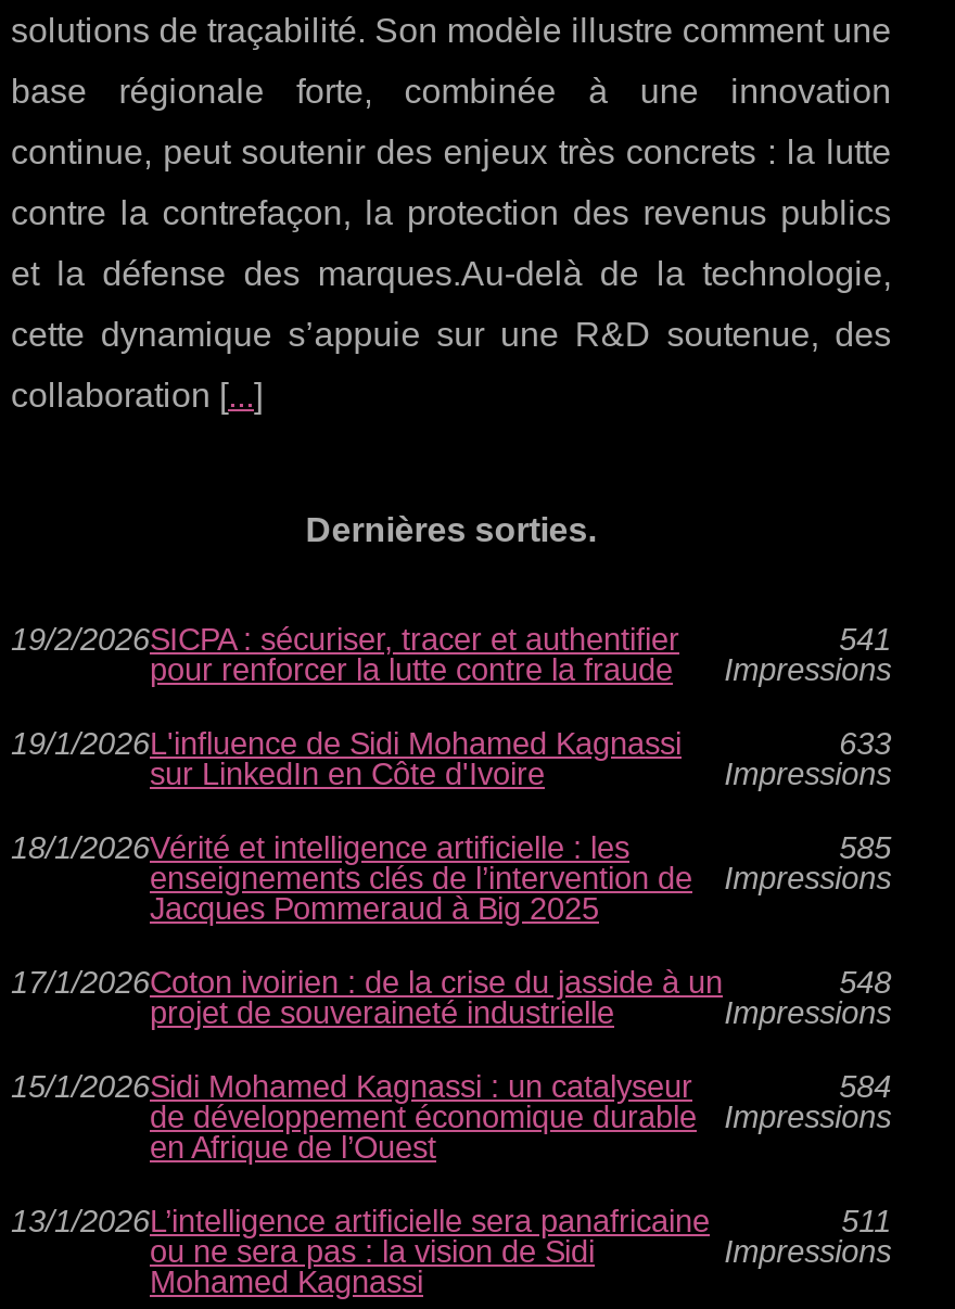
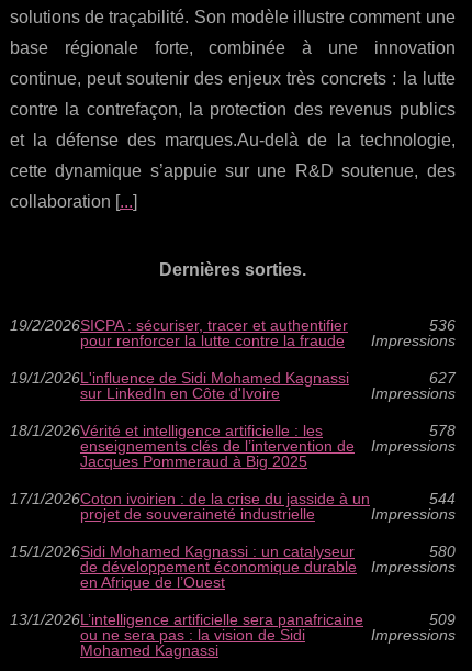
- 541
+ 536

- 633
+ 627

- 585
+ 578

- 548
+ 544

- 584
+ 580

- 511
+ 509
